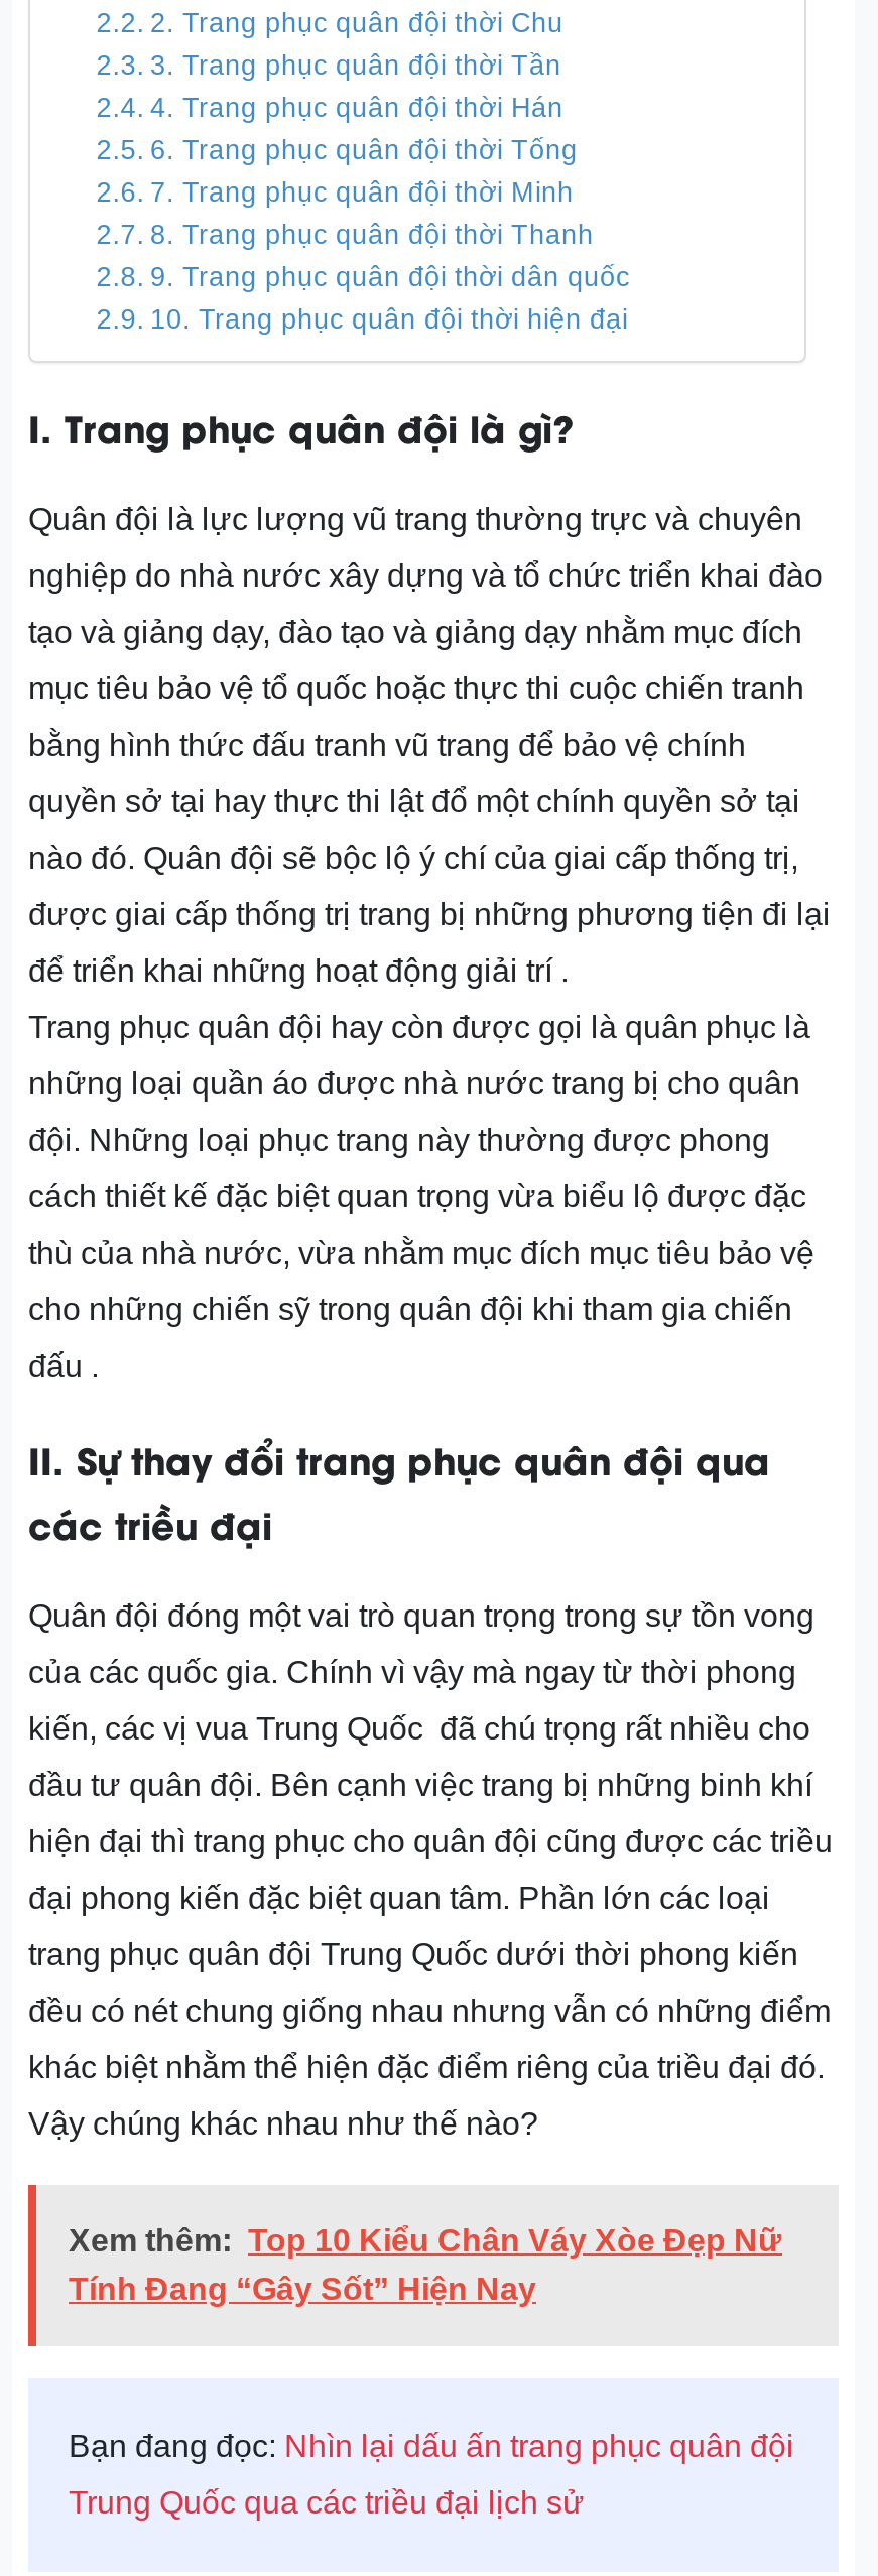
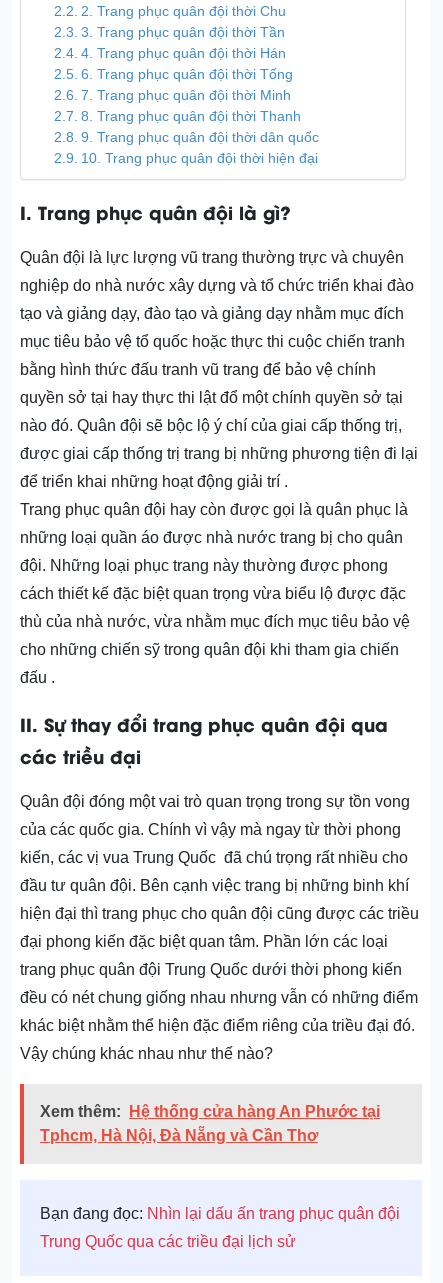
- Xem thêm: Top 10 Kiểu Chân Váy Xòe Đẹp Nữ
- Tính Đang “Gây Sốt” Hiện Nay
+ Xem thêm: Hệ thống cửa hàng An Phước tại
+ Tphcm, Hà Nội, Đà Nẵng và Cần Thơ
